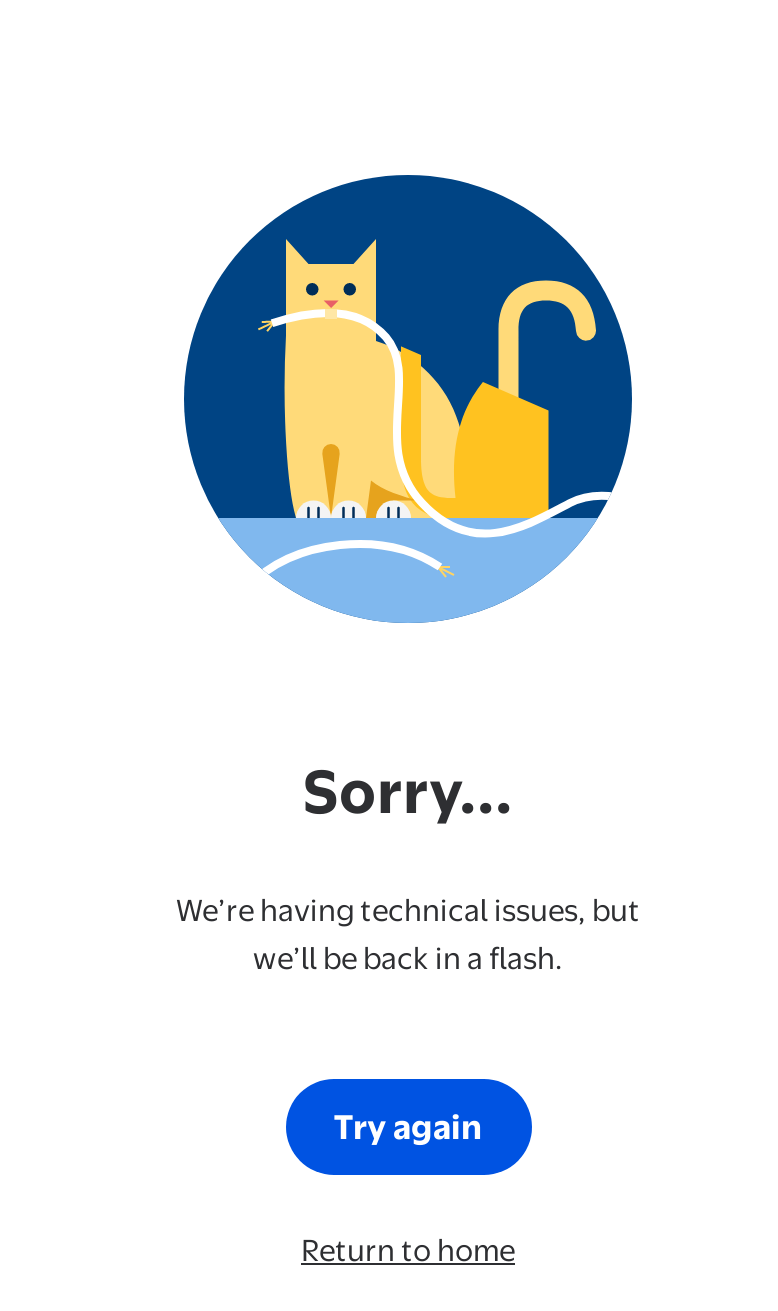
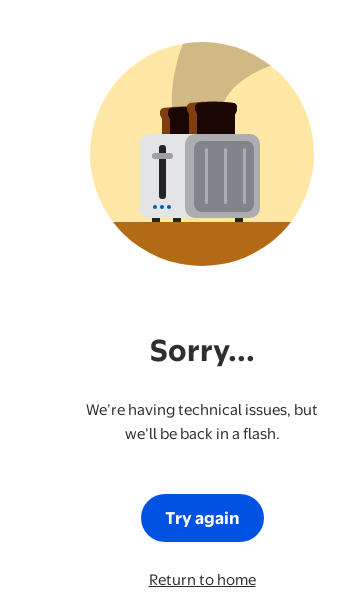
- [image]
+ [image]
